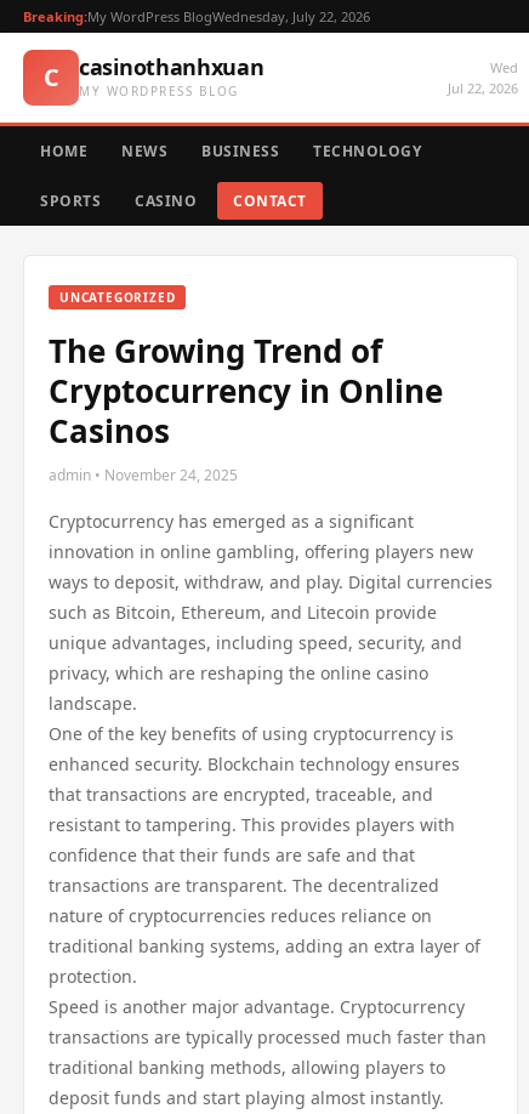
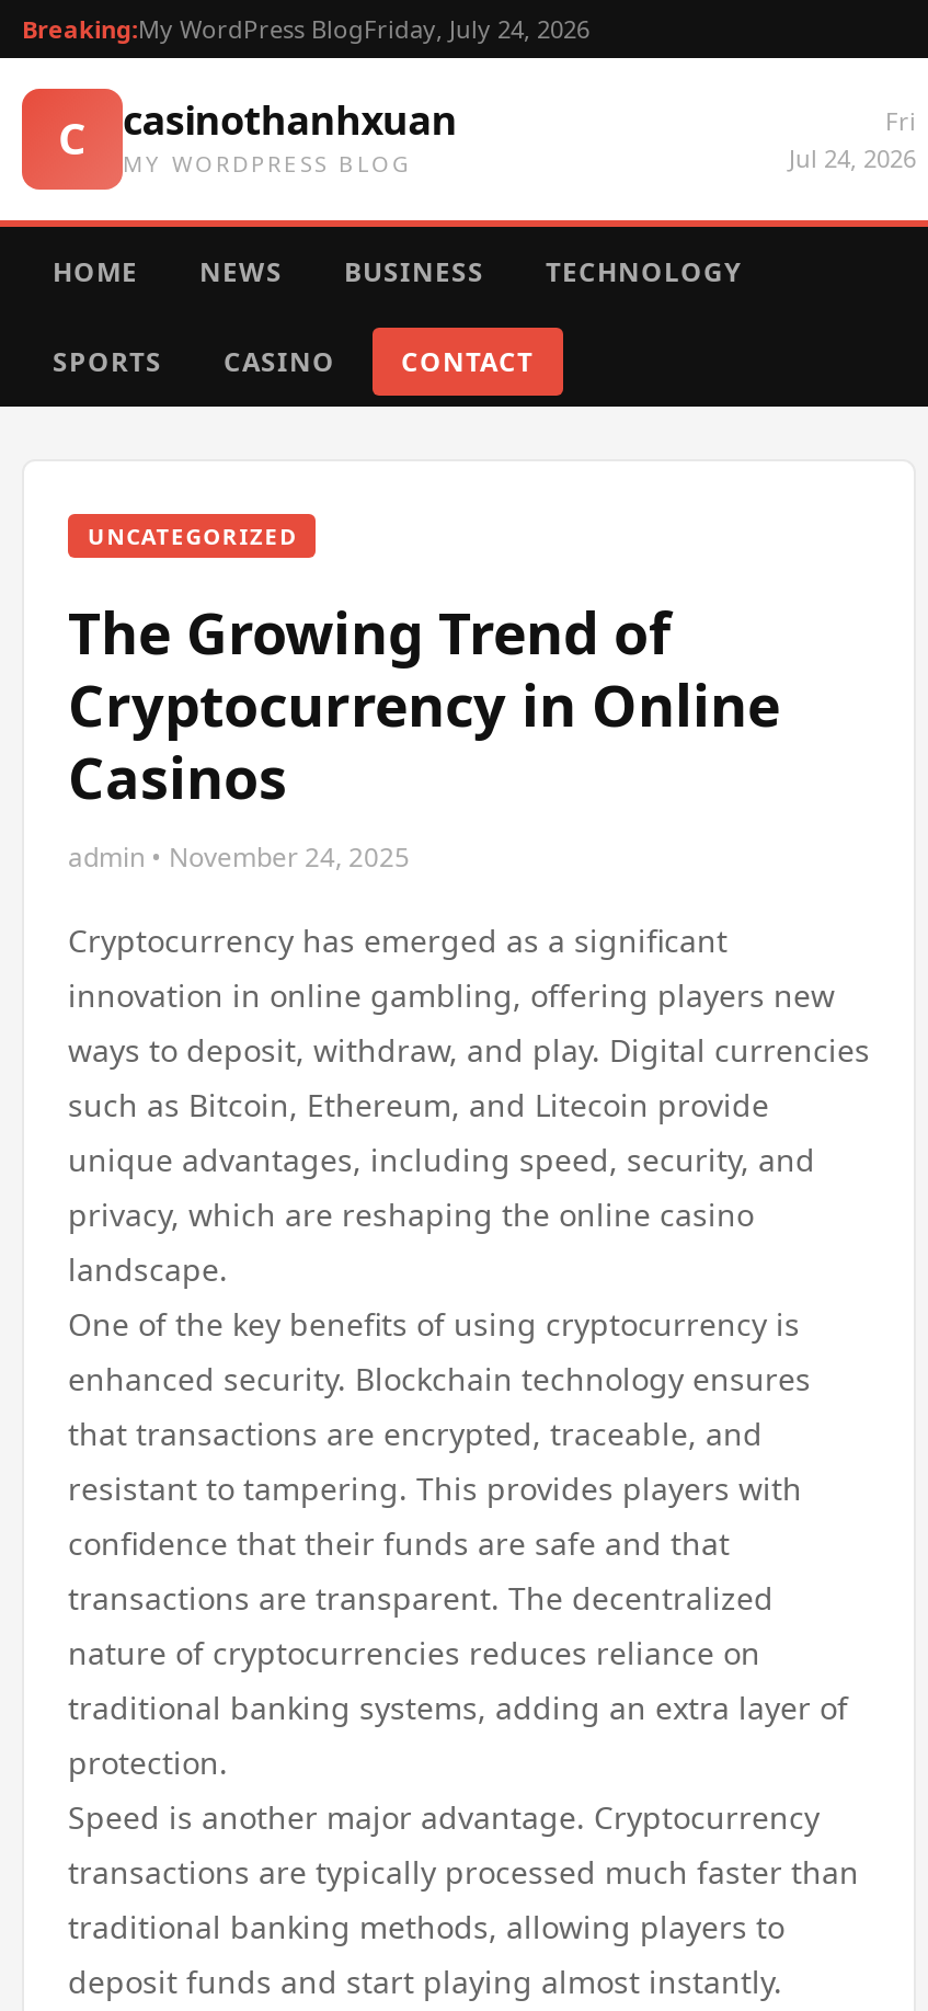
- Breaking:My WordPress BlogWednesday, July 22, 2026
+ Breaking:My WordPress BlogFriday, July 24, 2026

- Wed
- Jul 22, 2026
+ Fri
+ Jul 24, 2026
